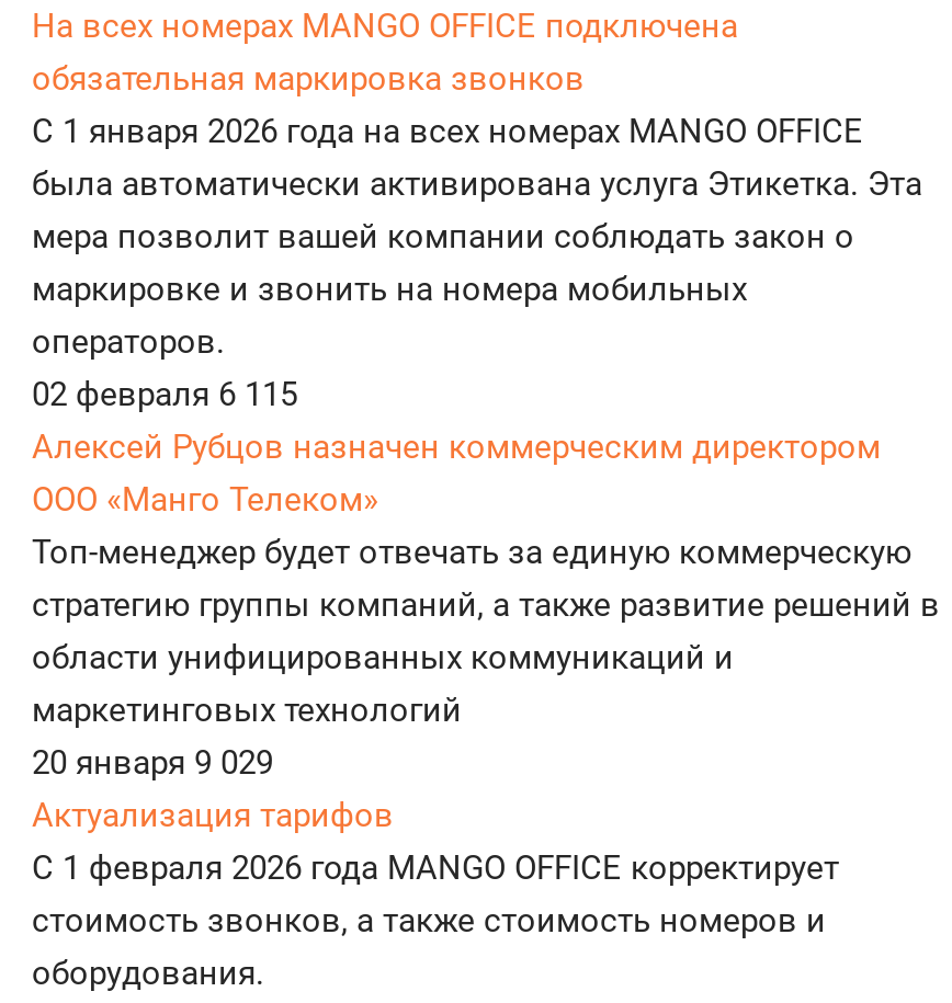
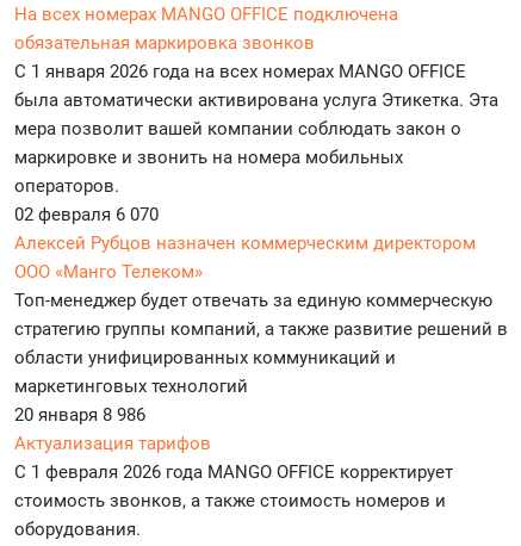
- 02 февраля 6 115
+ 02 февраля 6 070

- 20 января 9 029
+ 20 января 8 986
